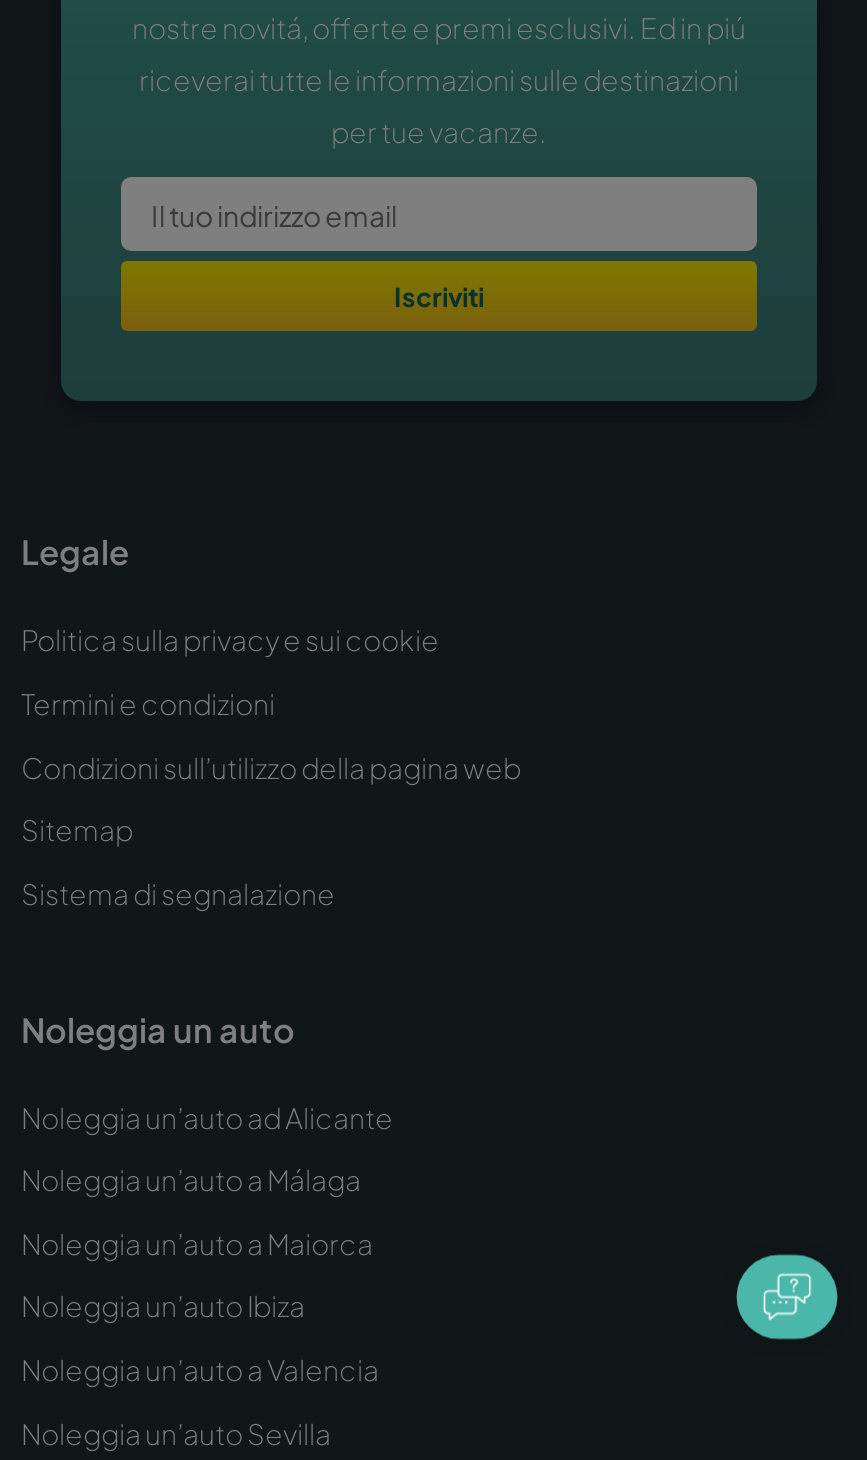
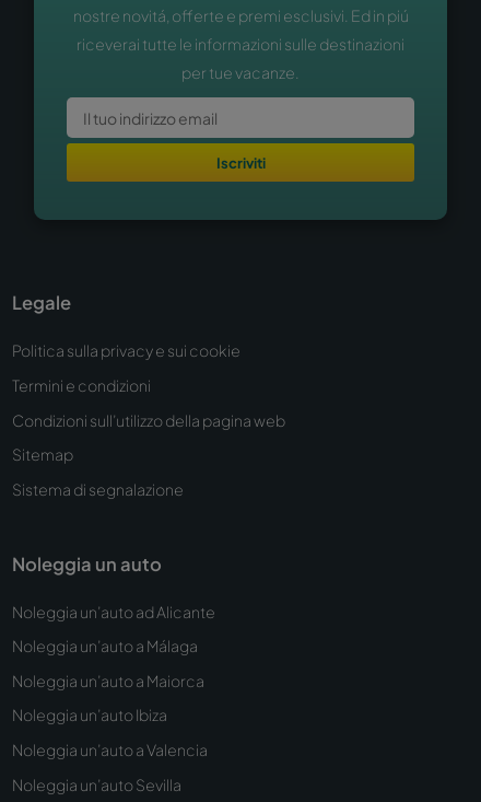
- [image]
